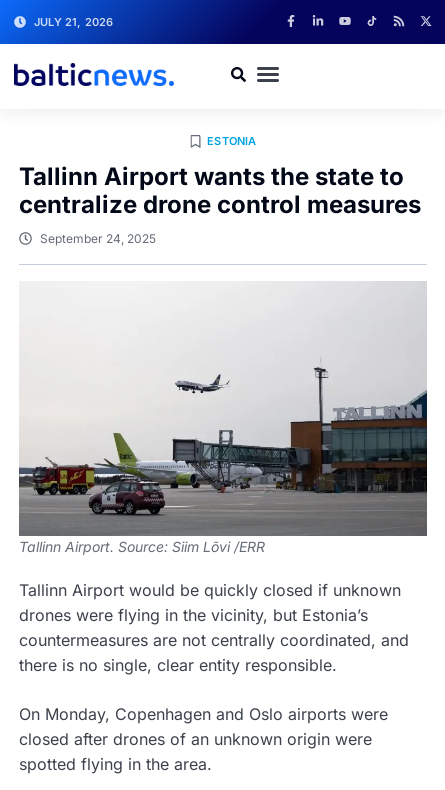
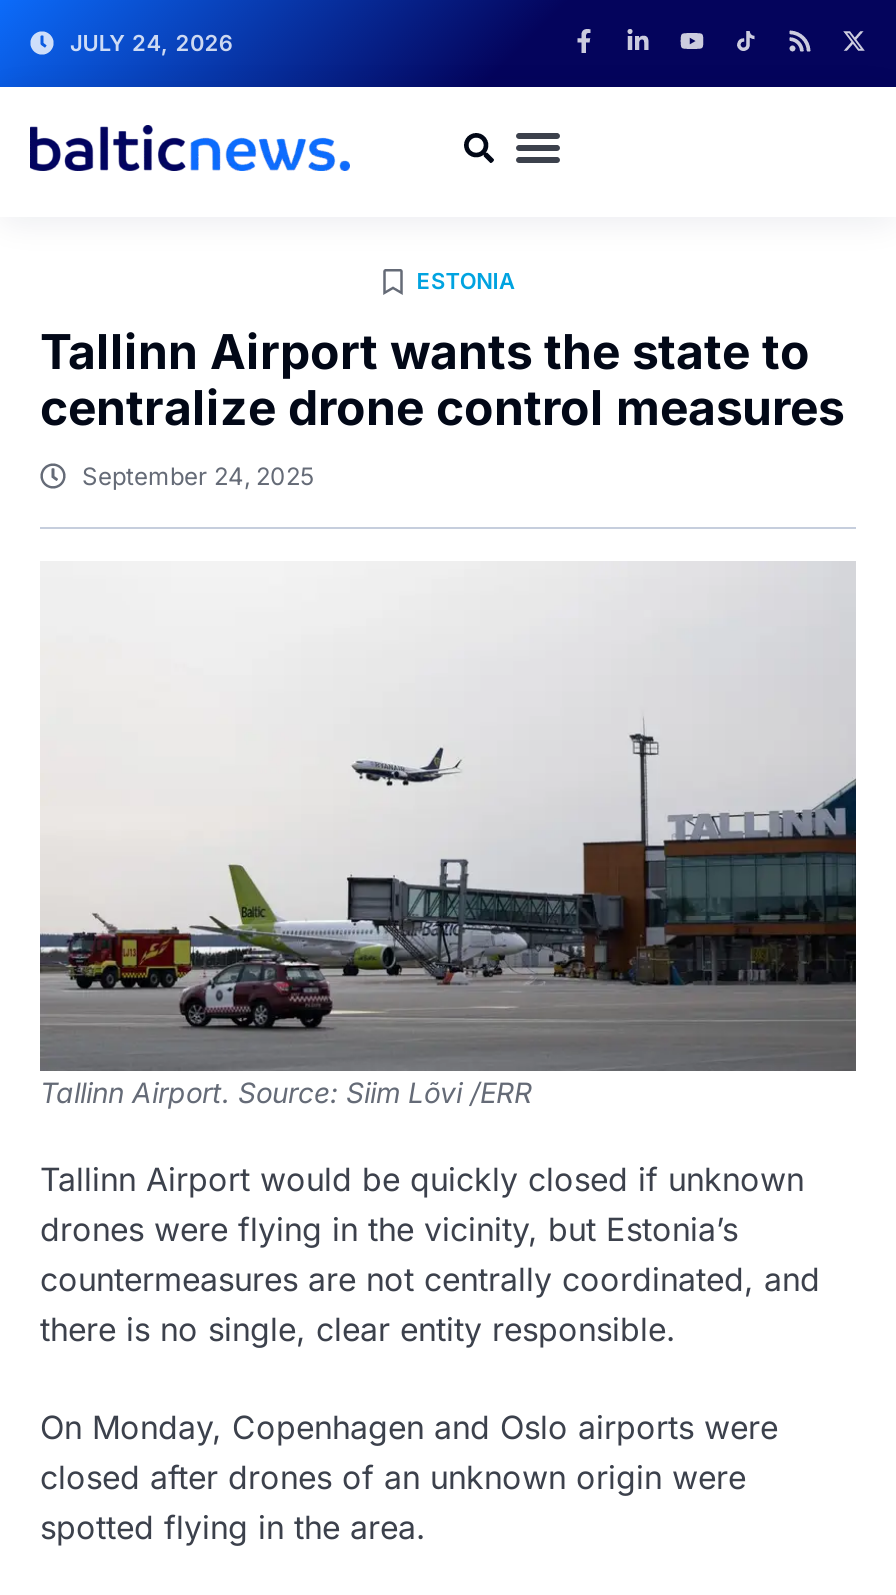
- JULY 21, 2026
+ JULY 24, 2026
